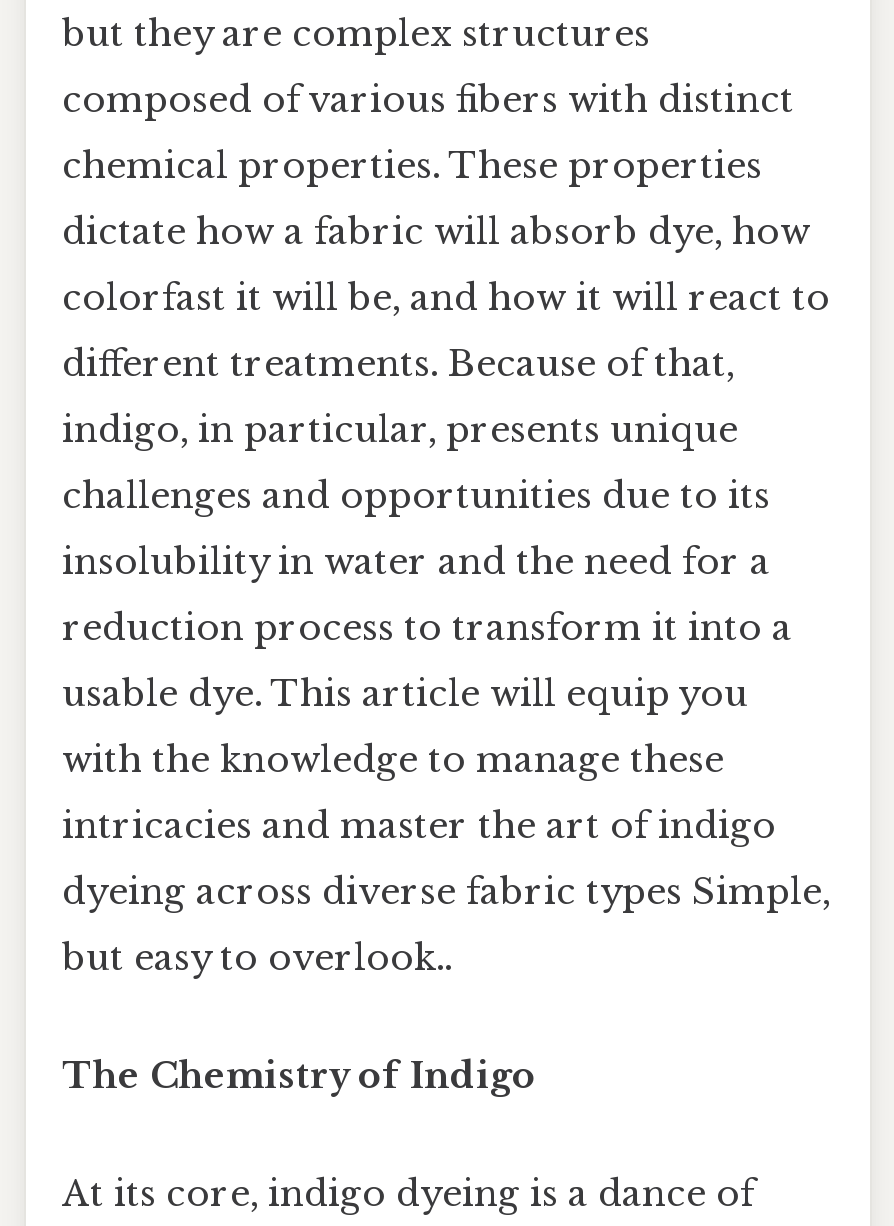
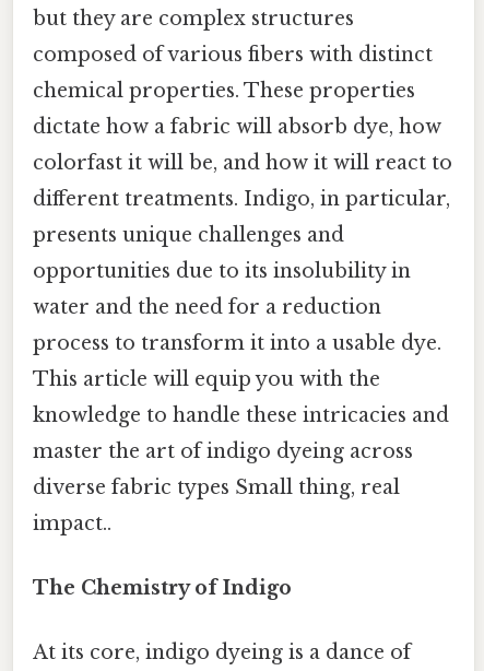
- different treatments. Because of that,
+ different treatments. Indigo, in particular,

- indigo, in particular, presents unique
+ presents unique challenges and

- challenges and opportunities due to its
+ opportunities due to its insolubility in

- insolubility in water and the need for a
+ water and the need for a reduction

- reduction process to transform it into a
+ process to transform it into a usable dye.

- usable dye. This article will equip you
+ This article will equip you with the

- with the knowledge to manage these
+ knowledge to handle these intricacies and

- intricacies and master the art of indigo
+ master the art of indigo dyeing across

- dyeing across diverse fabric types Simple,
+ diverse fabric types Small thing, real

- but easy to overlook..
+ impact..
